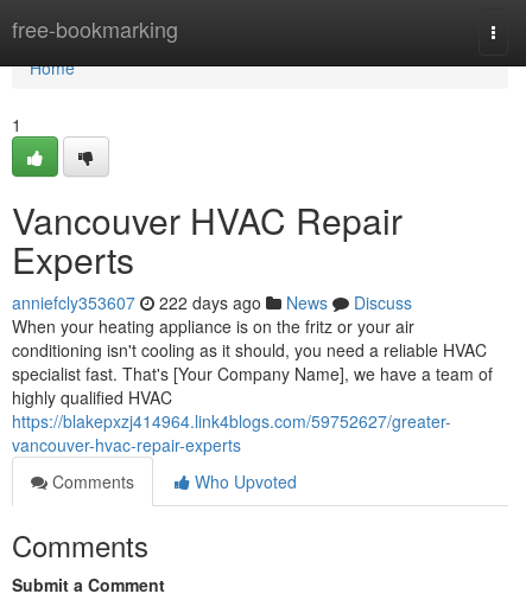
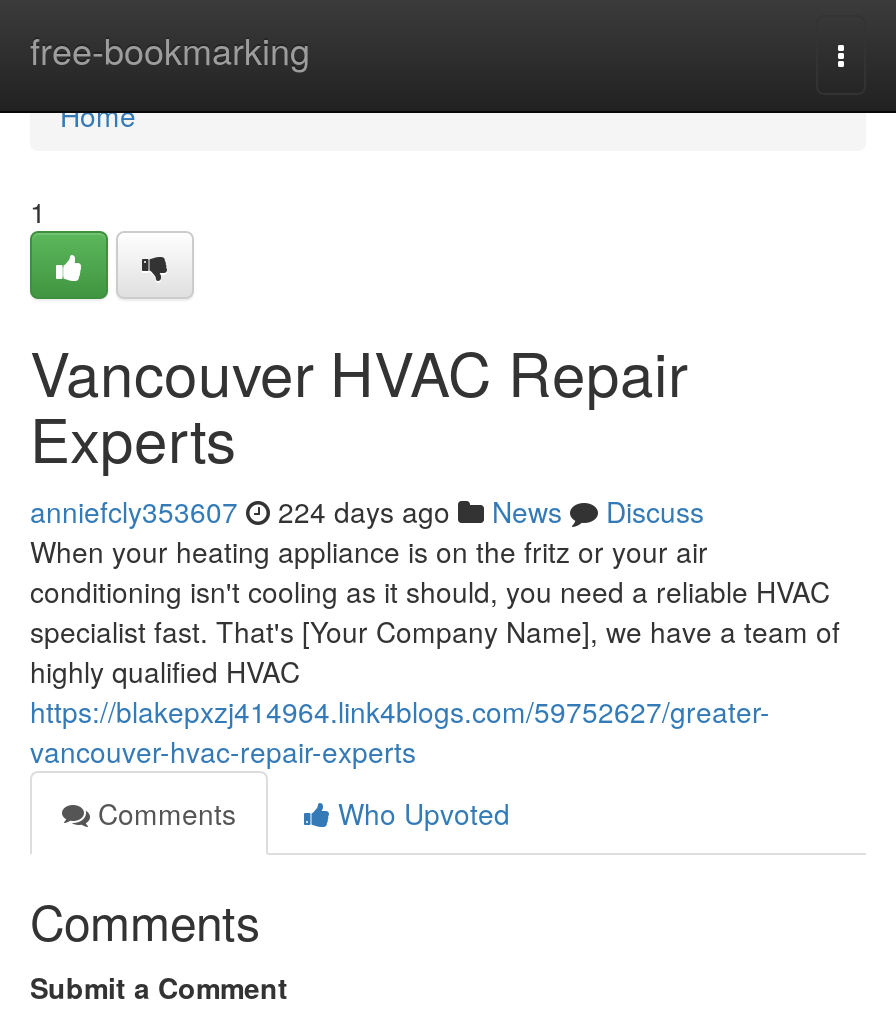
- anniefcly353607 222 days ago News Discuss
+ anniefcly353607 224 days ago News Discuss
